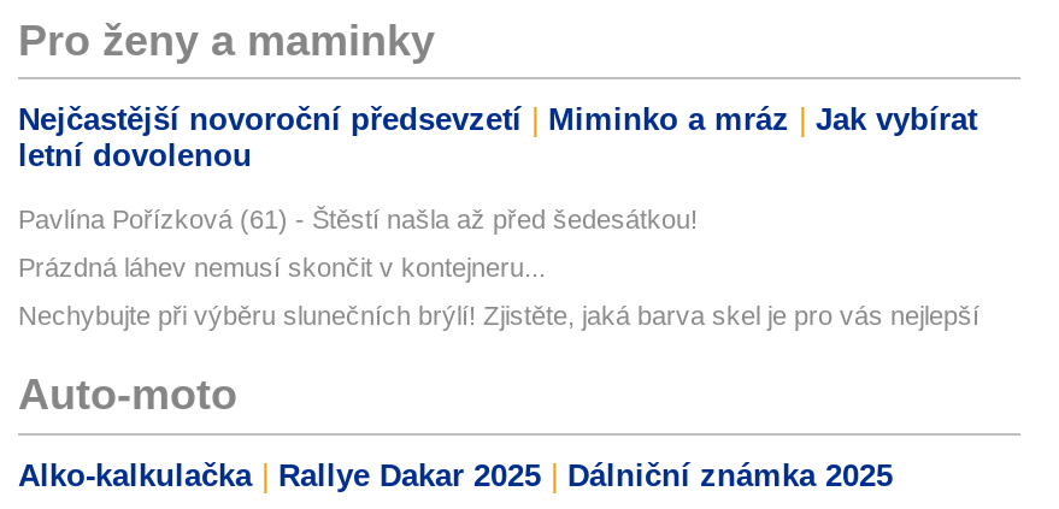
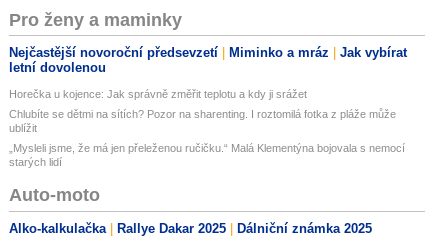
- Pavlína Pořízková (61) - Štěstí našla až před šedesátkou!
+ Horečka u kojence: Jak správně změřit teplotu a kdy ji srážet

- Prázdná láhev nemusí skončit v kontejneru...
+ Chlubíte se dětmi na sítích? Pozor na sharenting. I roztomilá fotka z pláže může
+ ublížit

- Nechybujte při výběru slunečních brýlí! Zjistěte, jaká barva skel je pro vás nejlepší
+ „Mysleli jsme, že má jen přeleženou ručičku.“ Malá Klementýna bojovala s nemocí
+ starých lidí
